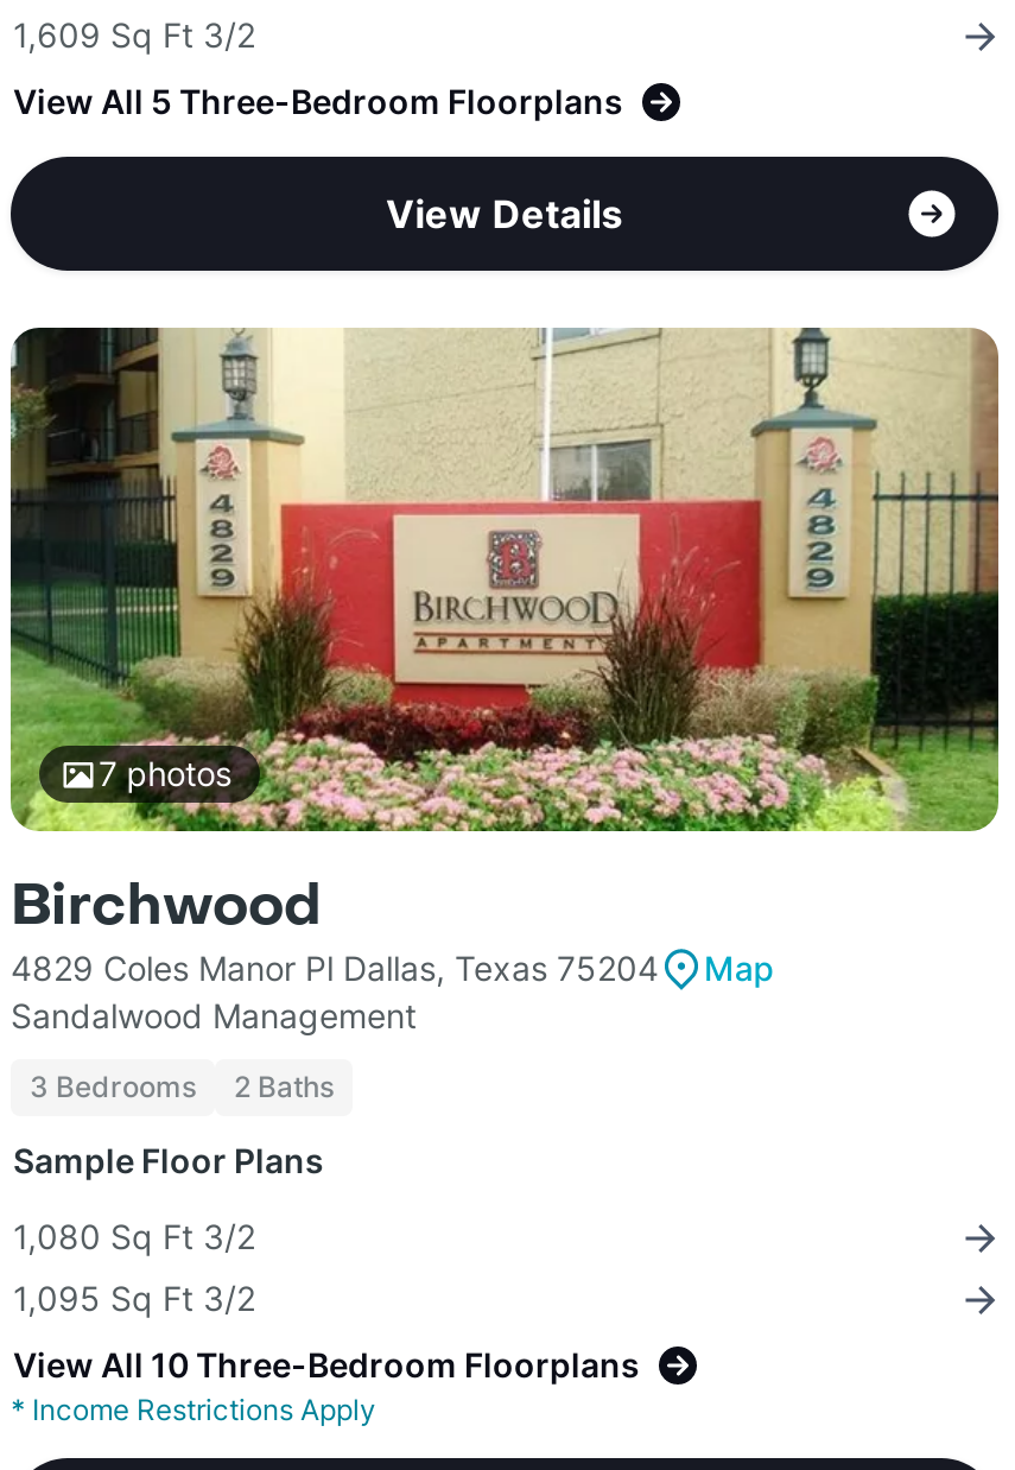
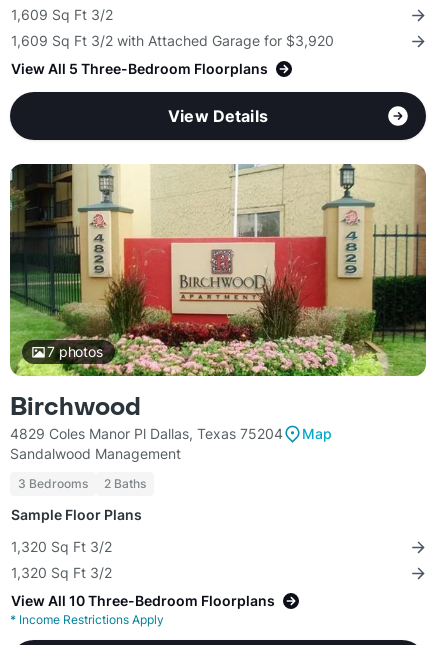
+ 1,609 Sq Ft 3/2 with Attached Garage for $3,920

- 1,080 Sq Ft 3/2
+ 1,320 Sq Ft 3/2

- 1,095 Sq Ft 3/2
+ 1,320 Sq Ft 3/2
